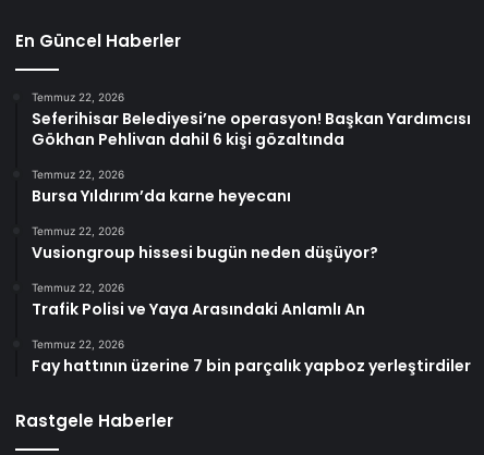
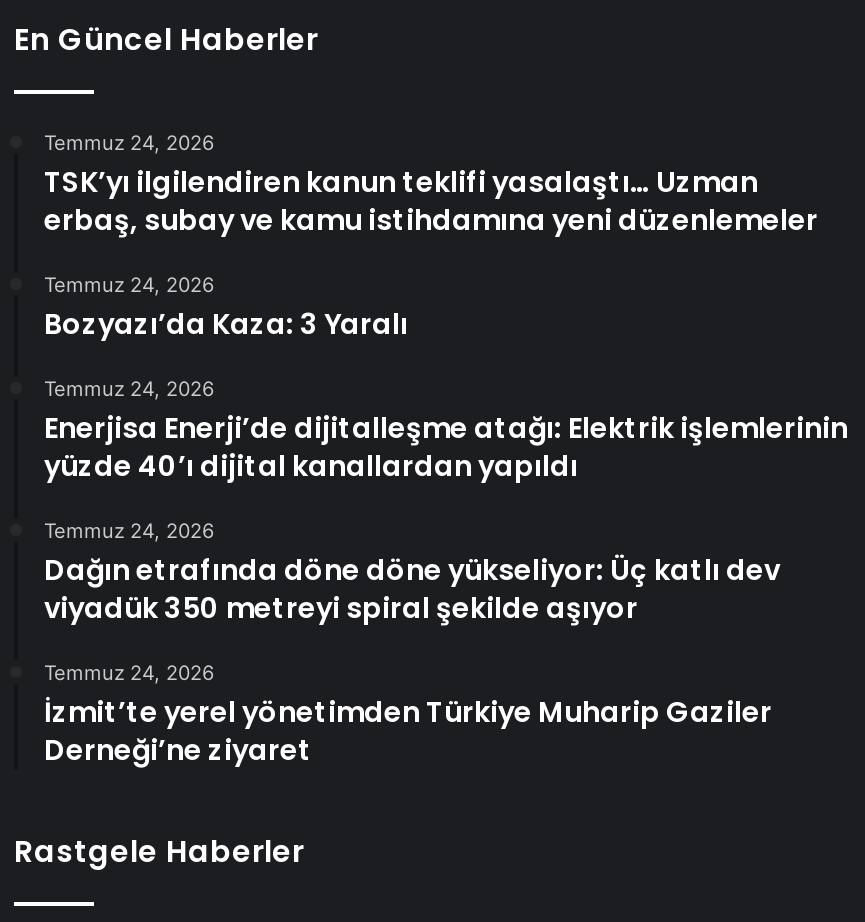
- Temmuz 22, 2026
- Seferihisar Belediyesi’ne operasyon! Başkan Yardımcısı
- Gökhan Pehlivan dahil 6 kişi gözaltında
+ Temmuz 24, 2026
+ TSK’yı ilgilendiren kanun teklifi yasalaştı… Uzman
+ erbaş, subay ve kamu istihdamına yeni düzenlemeler

- Temmuz 22, 2026
- Bursa Yıldırım’da karne heyecanı
+ Temmuz 24, 2026
+ Bozyazı’da Kaza: 3 Yaralı

- Temmuz 22, 2026
- Vusiongroup hissesi bugün neden düşüyor?
+ Temmuz 24, 2026
+ Enerjisa Enerji’de dijitalleşme atağı: Elektrik işlemlerinin
+ yüzde 40’ı dijital kanallardan yapıldı

- Temmuz 22, 2026
- Trafik Polisi ve Yaya Arasındaki Anlamlı An
+ Temmuz 24, 2026
+ Dağın etrafında döne döne yükseliyor: Üç katlı dev
+ viyadük 350 metreyi spiral şekilde aşıyor

- Temmuz 22, 2026
- Fay hattının üzerine 7 bin parçalık yapboz yerleştirdiler
+ Temmuz 24, 2026
+ İzmit’te yerel yönetimden Türkiye Muharip Gaziler
+ Derneği’ne ziyaret
